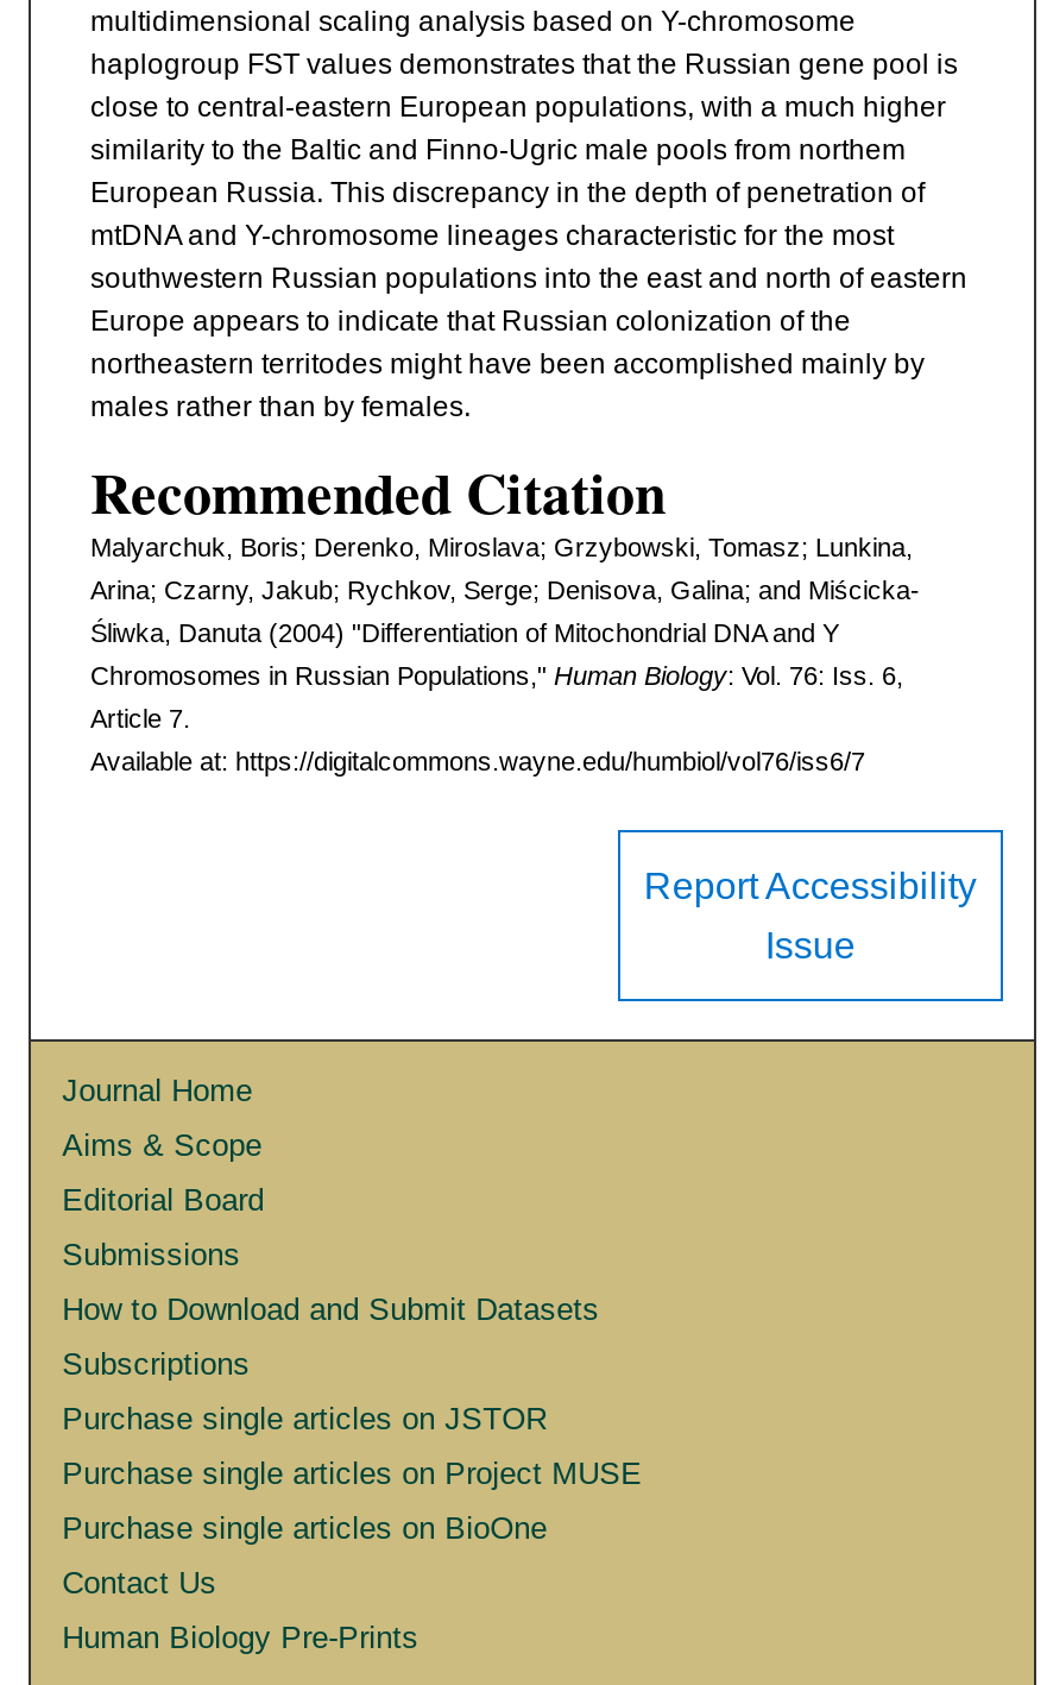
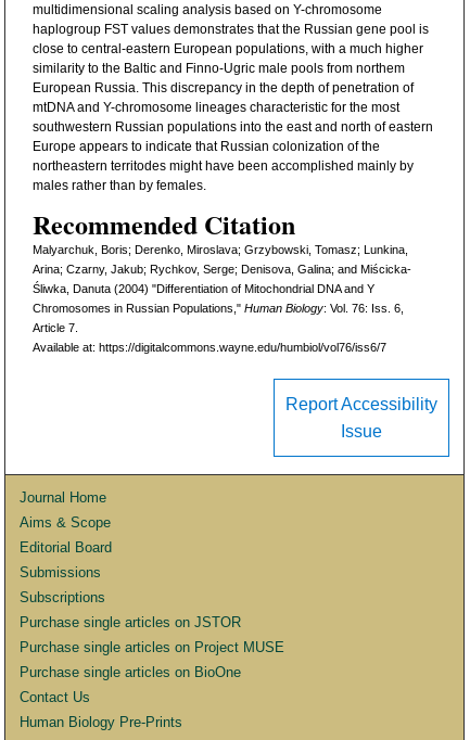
- How to Download and Submit Datasets
